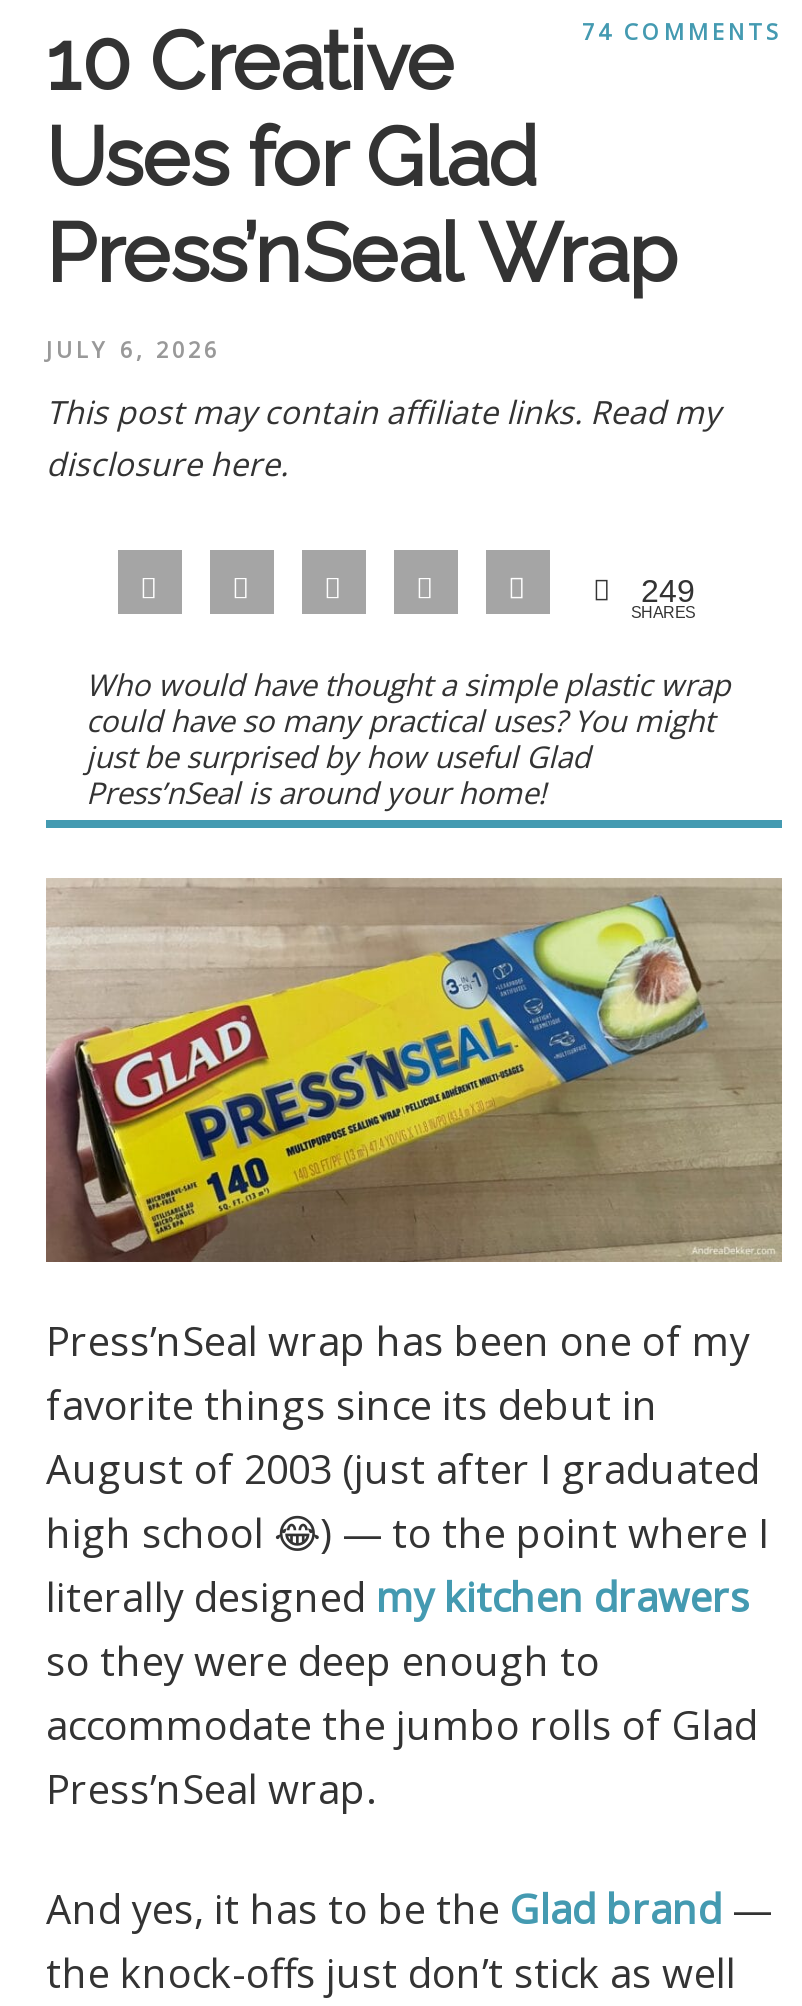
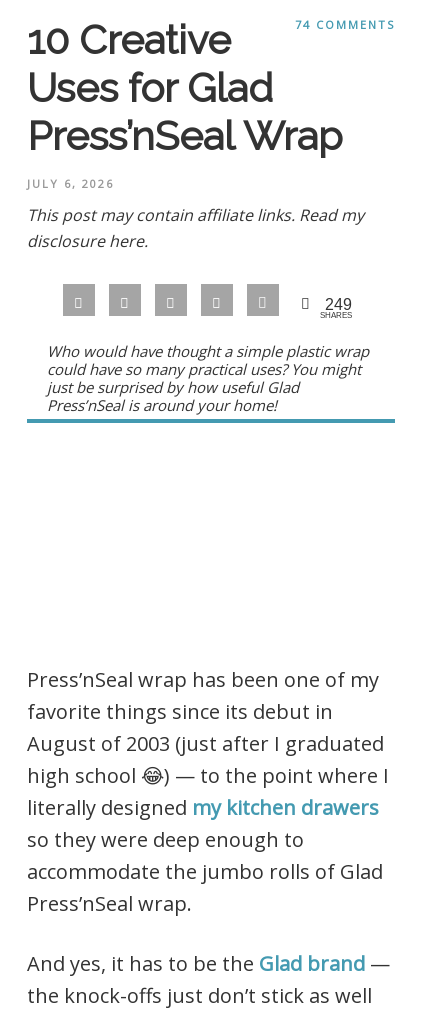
- [image]
